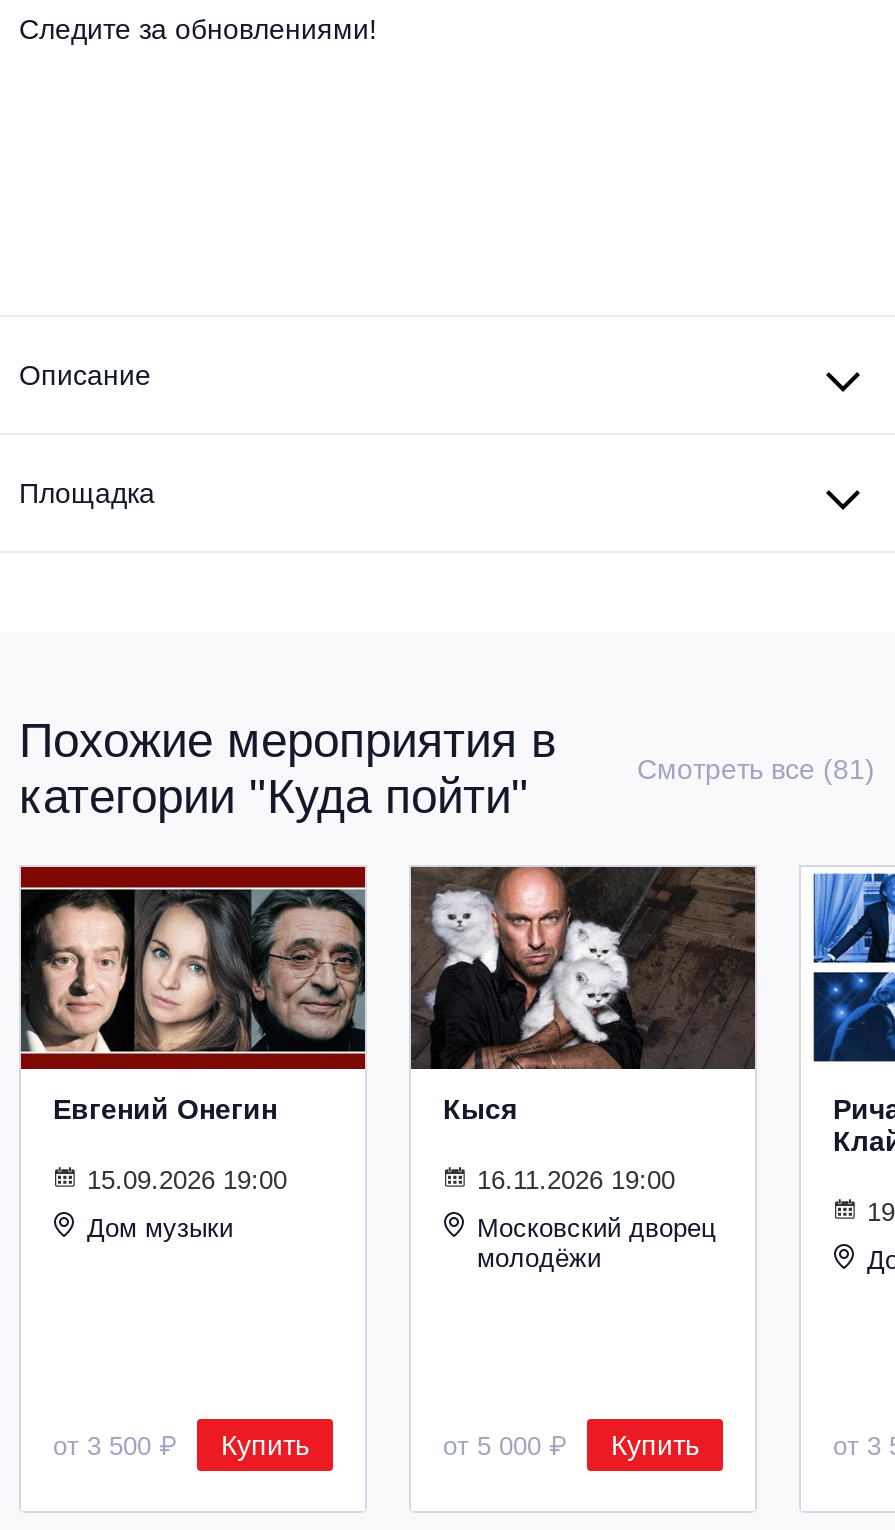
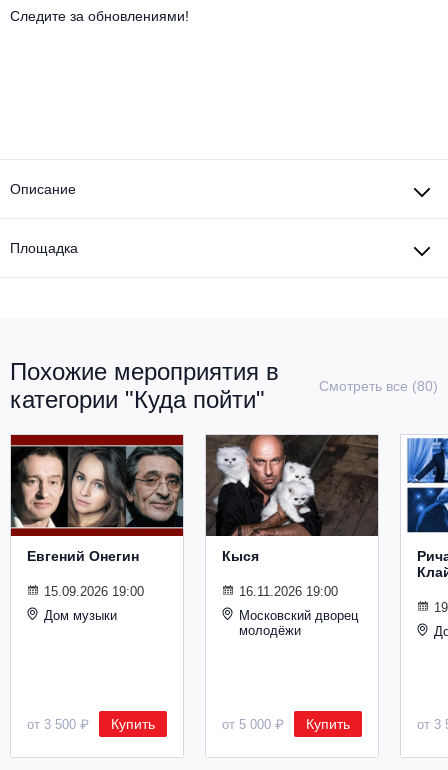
- Смотреть все (81)
+ Смотреть все (80)
